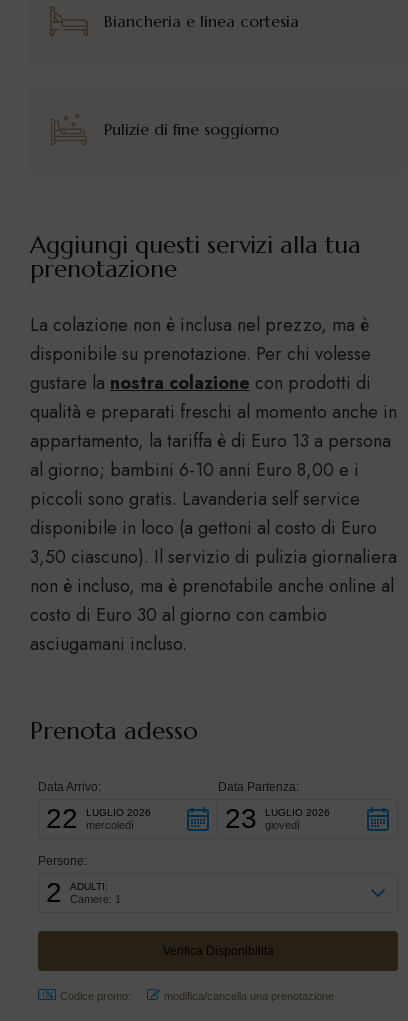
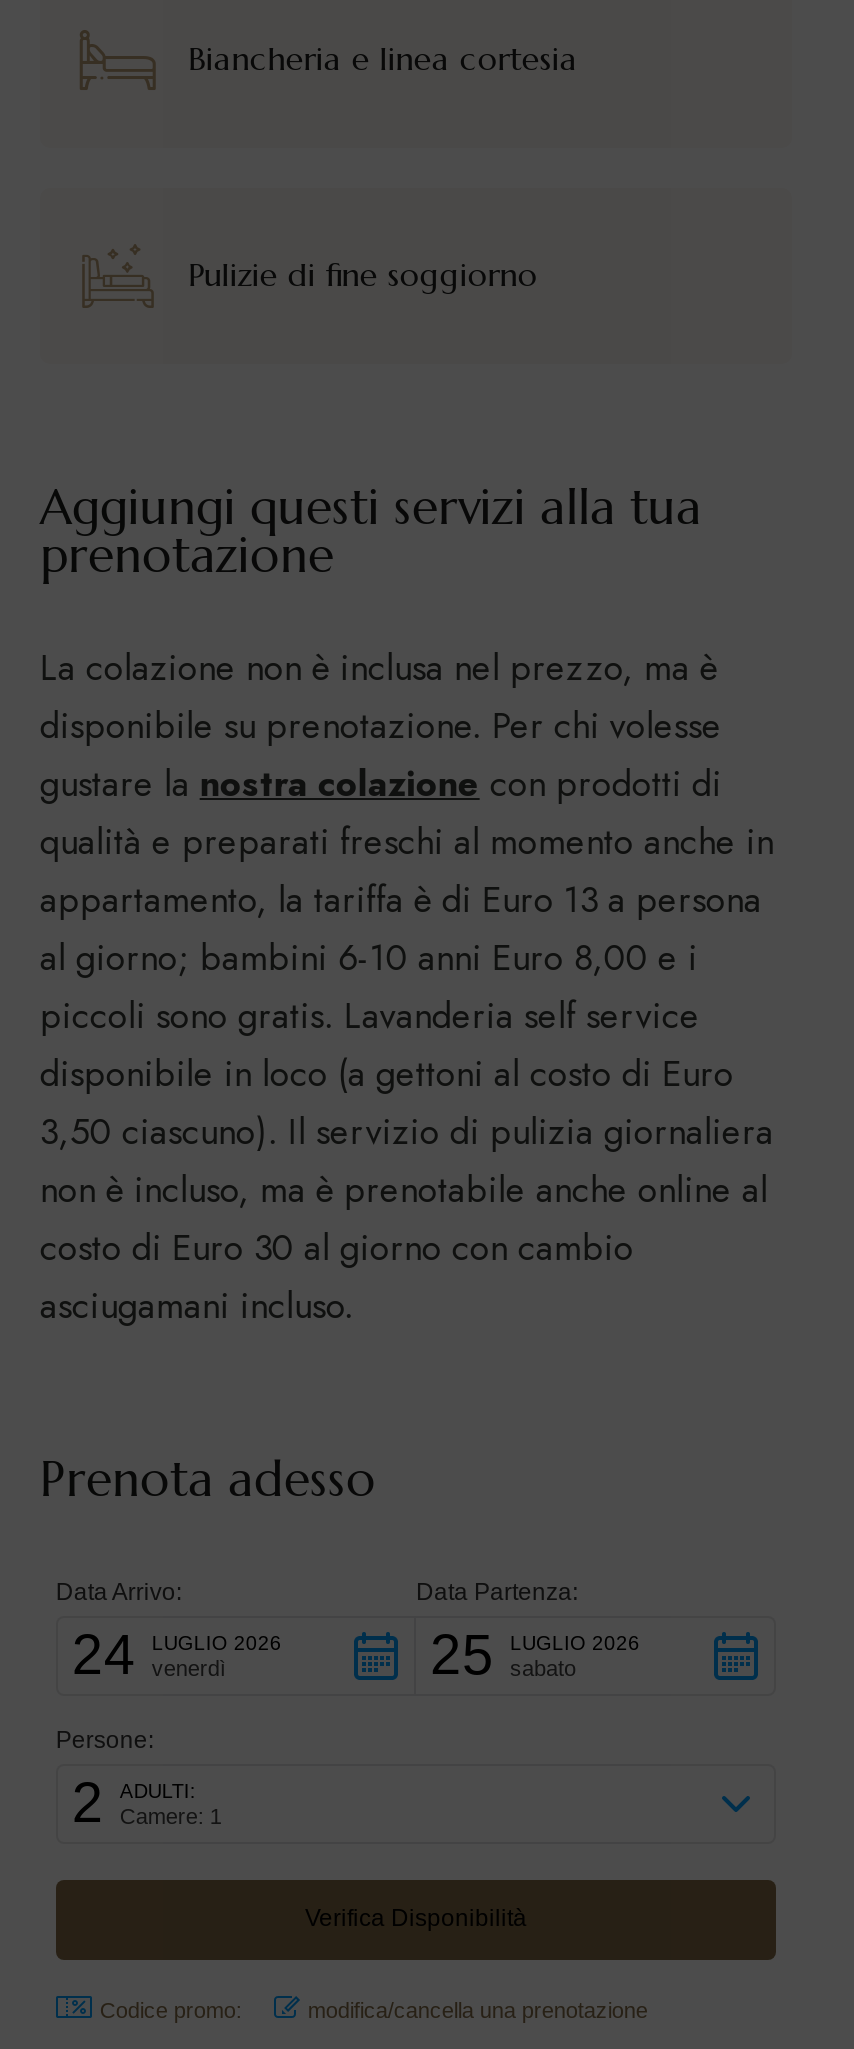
- 22
+ 24

- 23
+ 25

- mercoledì
+ venerdì

- giovedì
+ sabato
